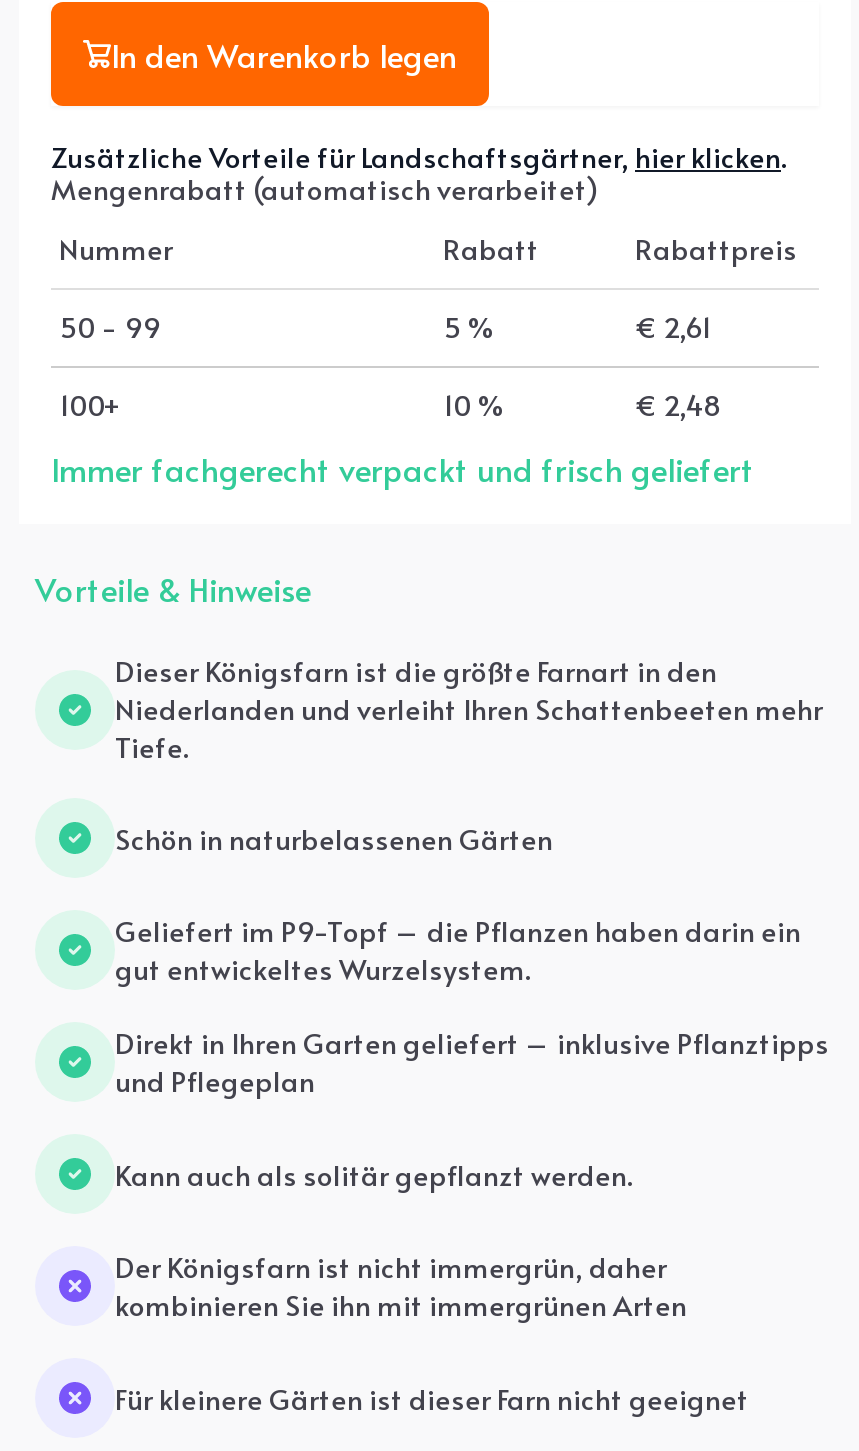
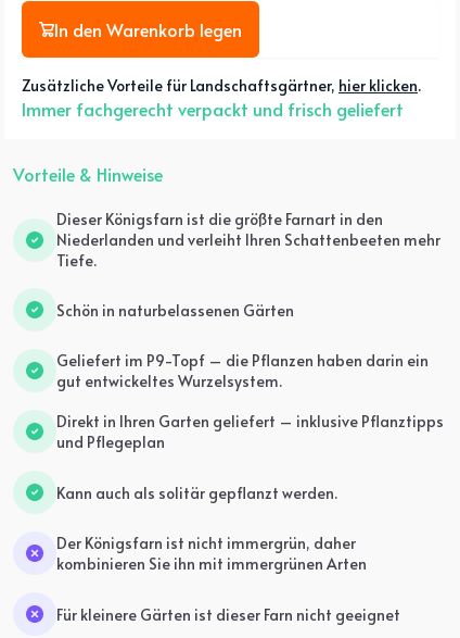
- Mengenrabatt (automatisch verarbeitet)
- Nummer
- Rabatt
- Rabattpreis
- 50 - 99
- 5 %
- € 2,61
- 100+
- 10 %
- € 2,48
